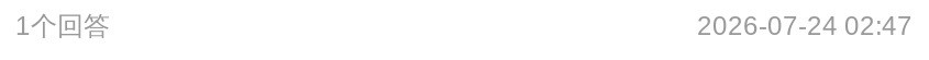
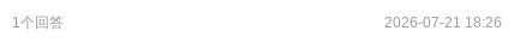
- 2026-07-24 02:47
+ 2026-07-21 18:26
